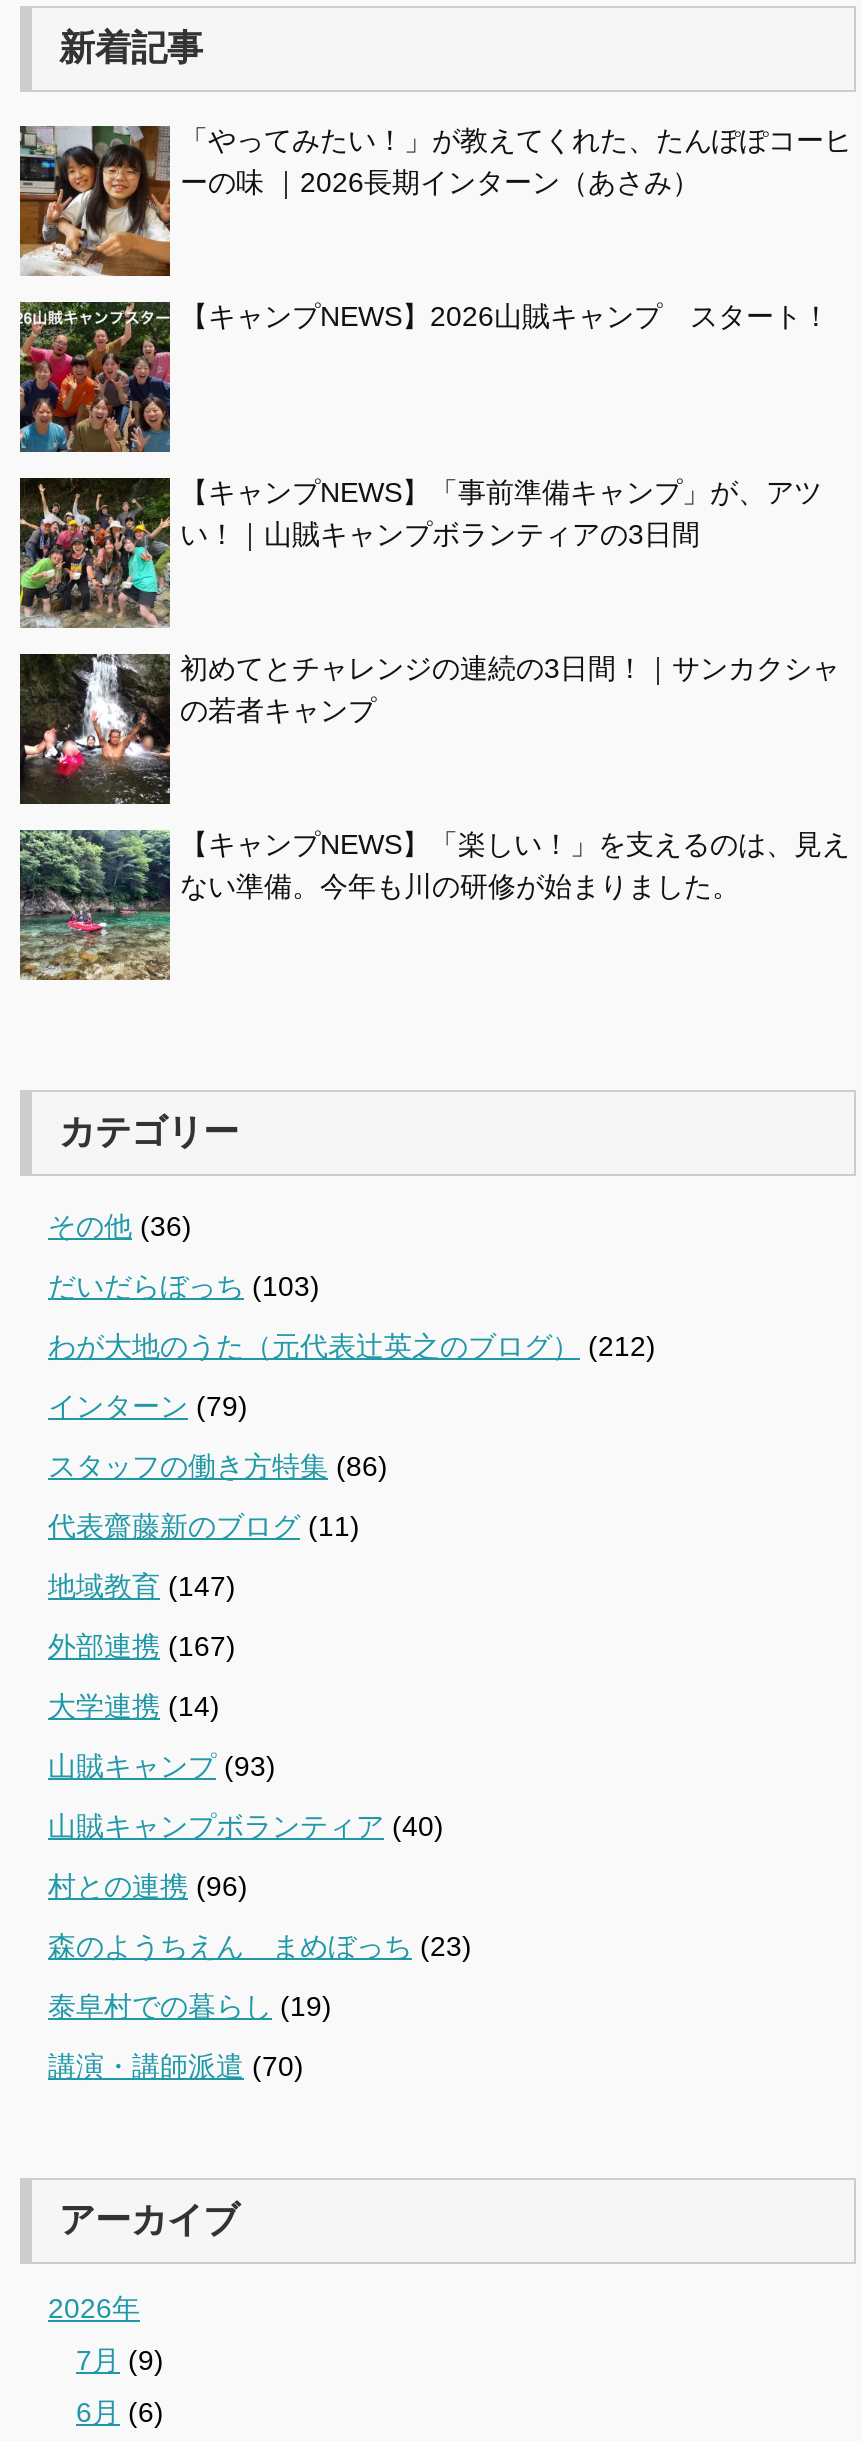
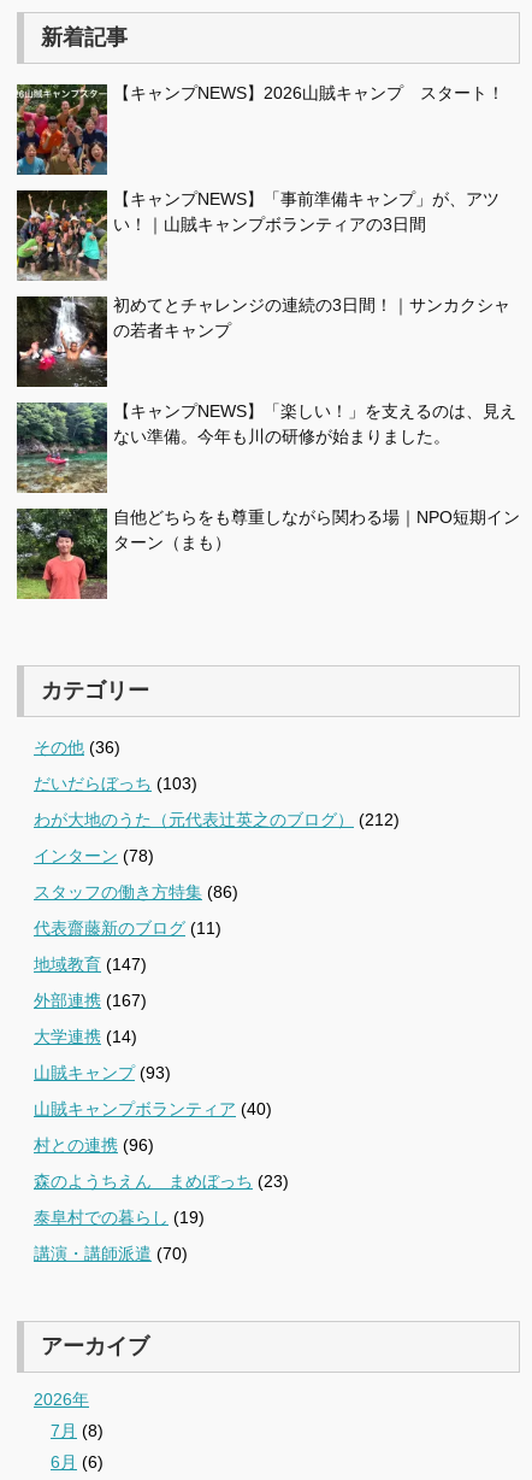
- [image]
- 「やってみたい！」が教えてくれた、たんぽぽコーヒ
- ーの味 ｜2026長期インターン（あさみ）

moved up: [image] | 【キャンプNEWS】2026山賊キャンプ スタート！ | 【キャンプNEWS】「事前準備キャンプ」が、アツ | い！｜山賊キャンプボランティアの3日間 | 初めてとチャレンジの連続の3日間！｜サンカクシャ | の若者キャンプ | 【キャンプNEWS】「楽しい！」を支えるのは、見え | ない準備。今年も川の研修が始まりました。

moved up: [image]

+ [image]
+ 自他どちらをも尊重しながら関わる場｜NPO短期イン
+ ターン（まも）

- インターン(79)
+ インターン(78)

- 7月(9)
+ 7月(8)
